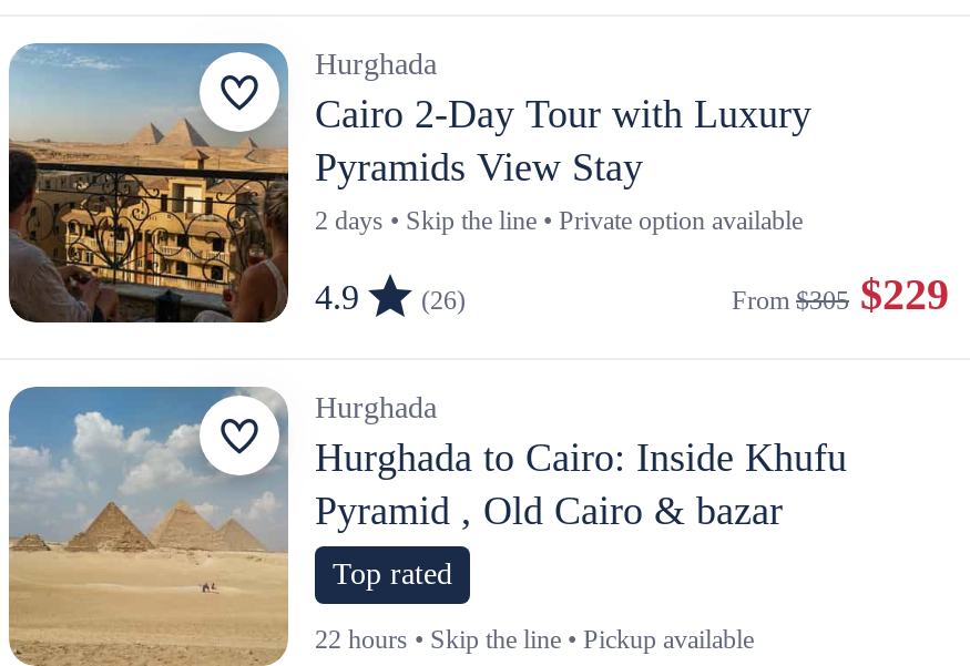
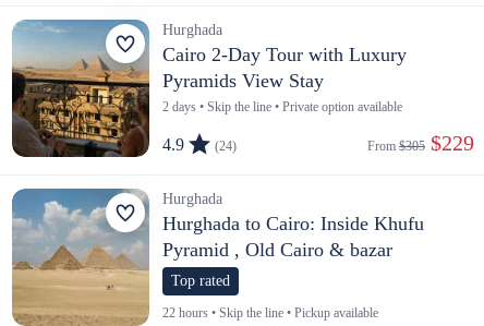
- 4.9 (26)
+ 4.9 (24)
